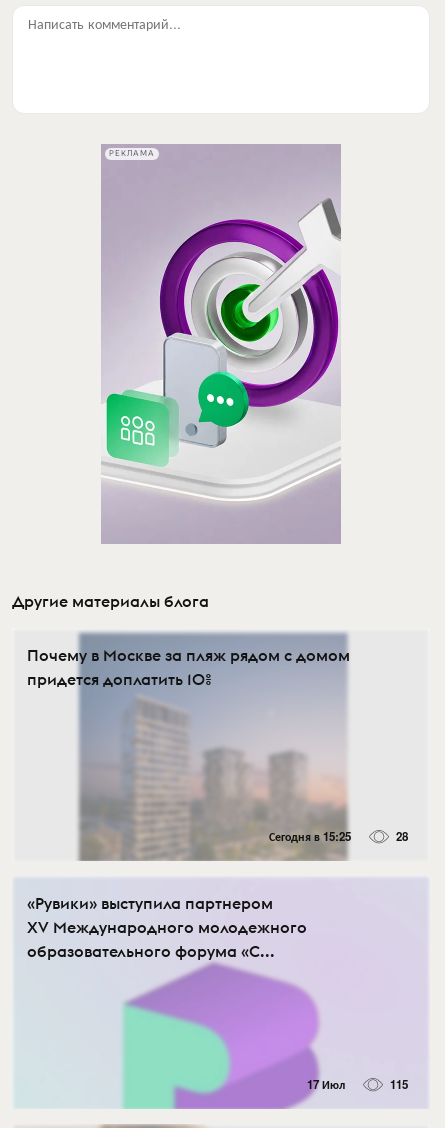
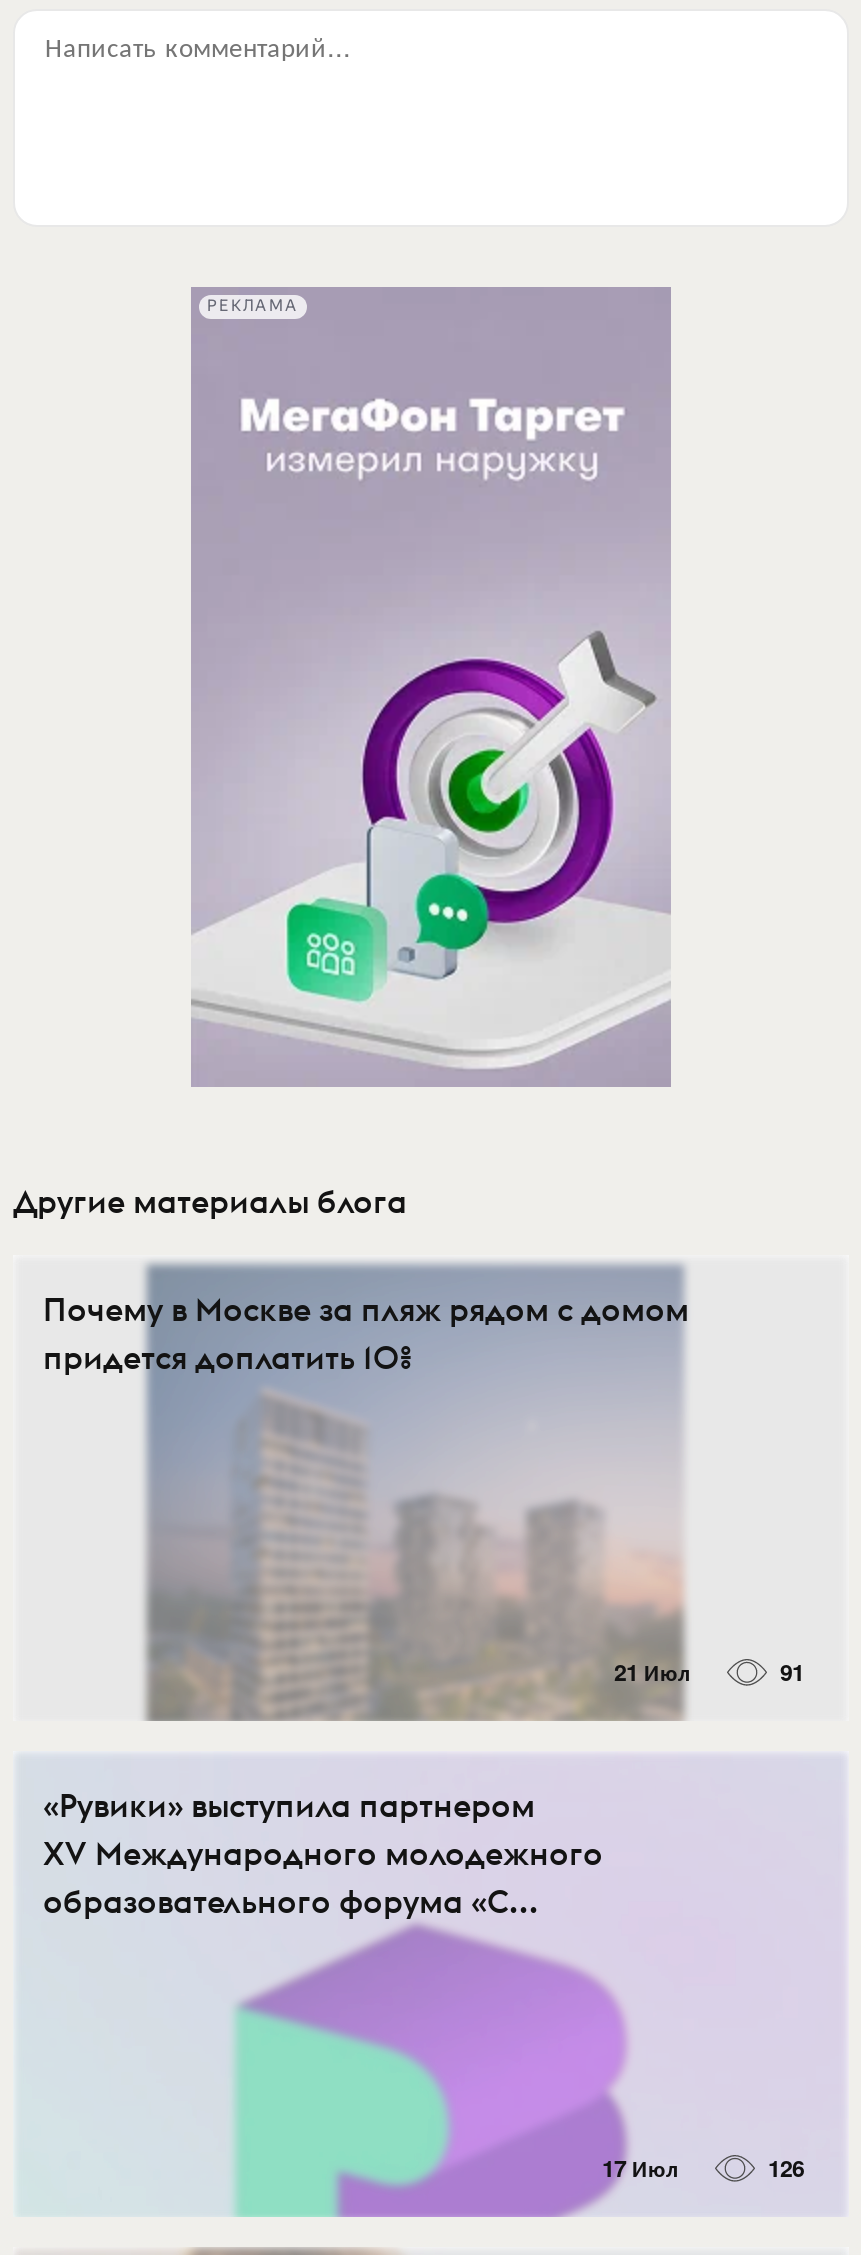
- [image]
+ [image]

- Сегодня в 15:25
- 28
+ 21 Июл
+ 91

- 115
+ 126
